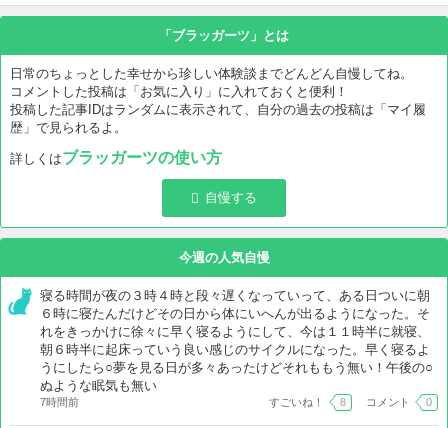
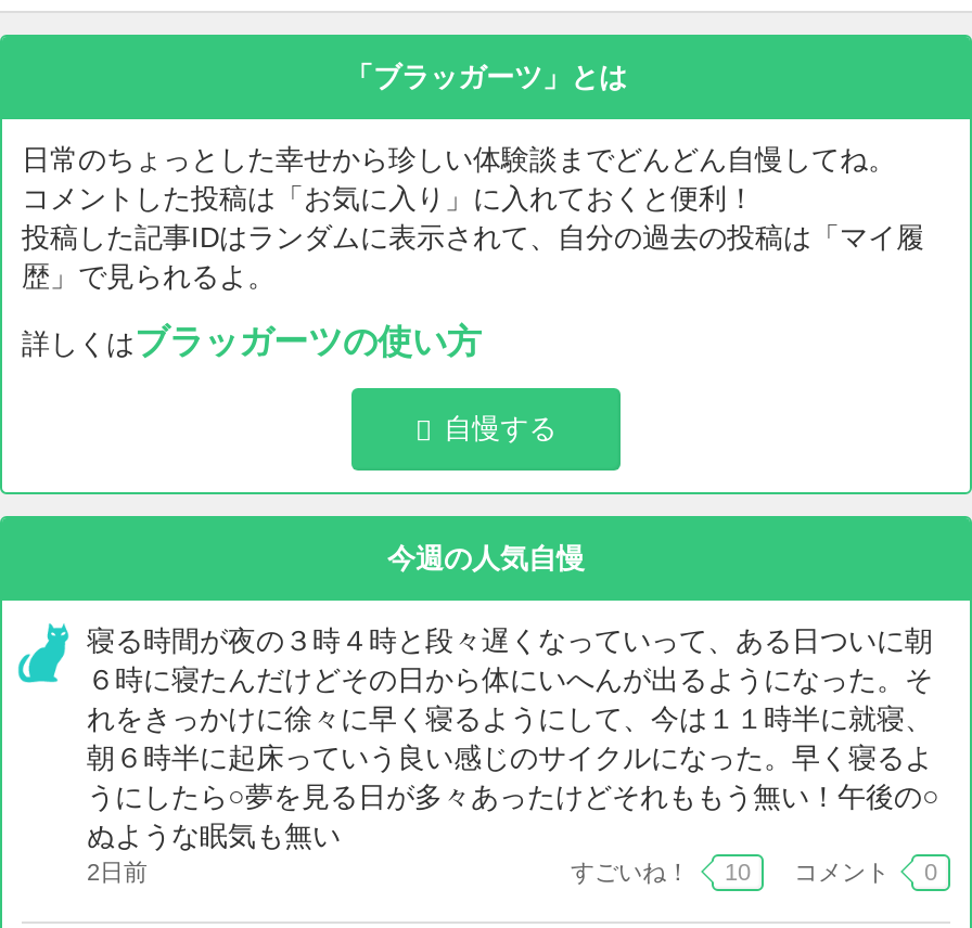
- 7時間前
+ 2日前

- すごいね！ 8 コメント 0
+ すごいね！ 10 コメント 0
